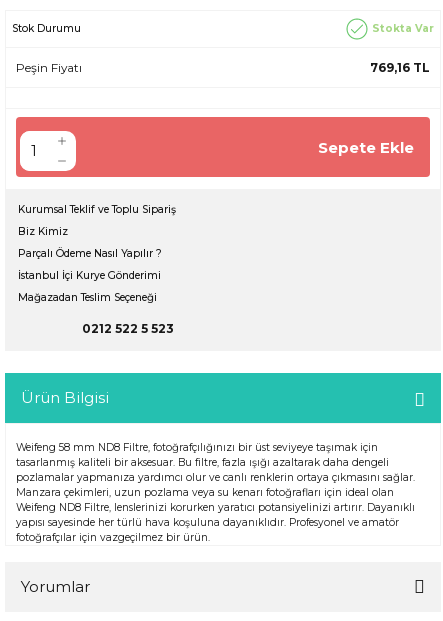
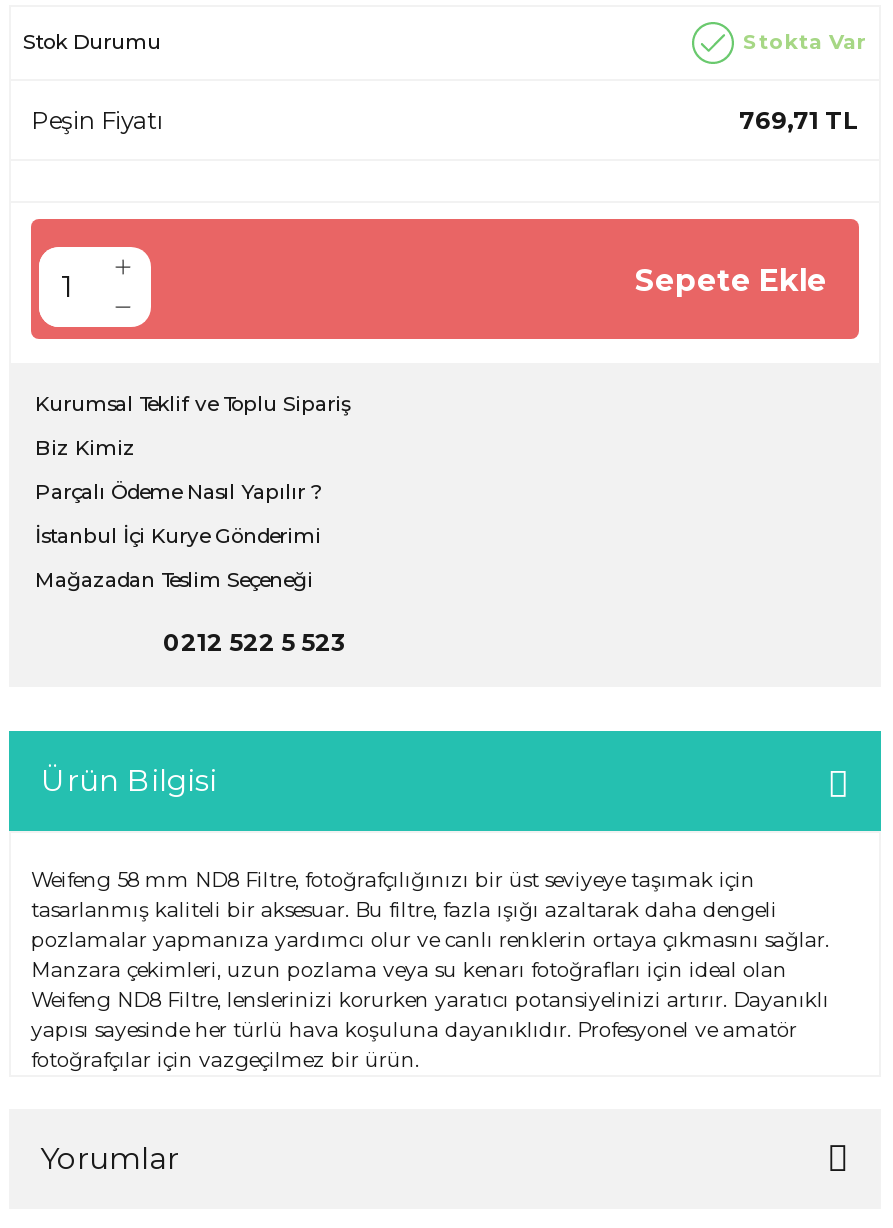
- 769,16 TL
+ 769,71 TL
